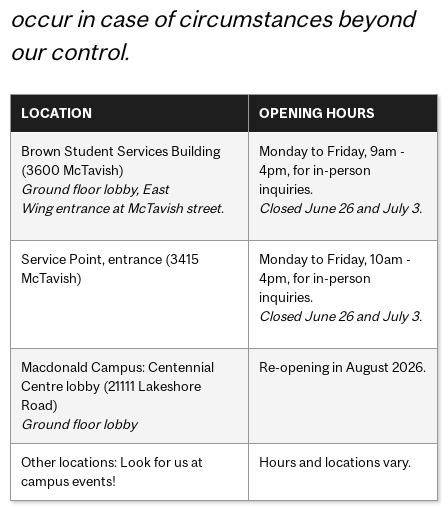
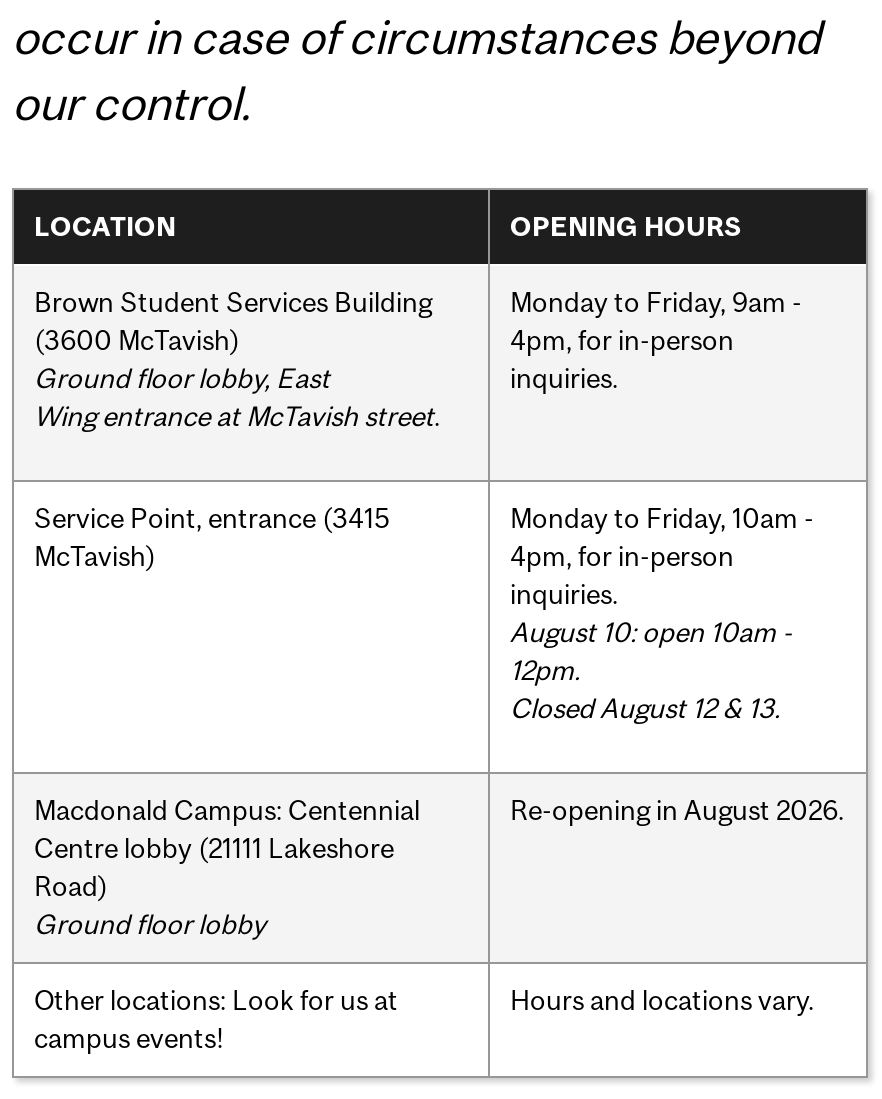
- Closed June 26 and July 3.

- Closed June 26 and July 3.
+ August 10: open 10am -
+ 12pm.
+ Closed August 12 & 13.
